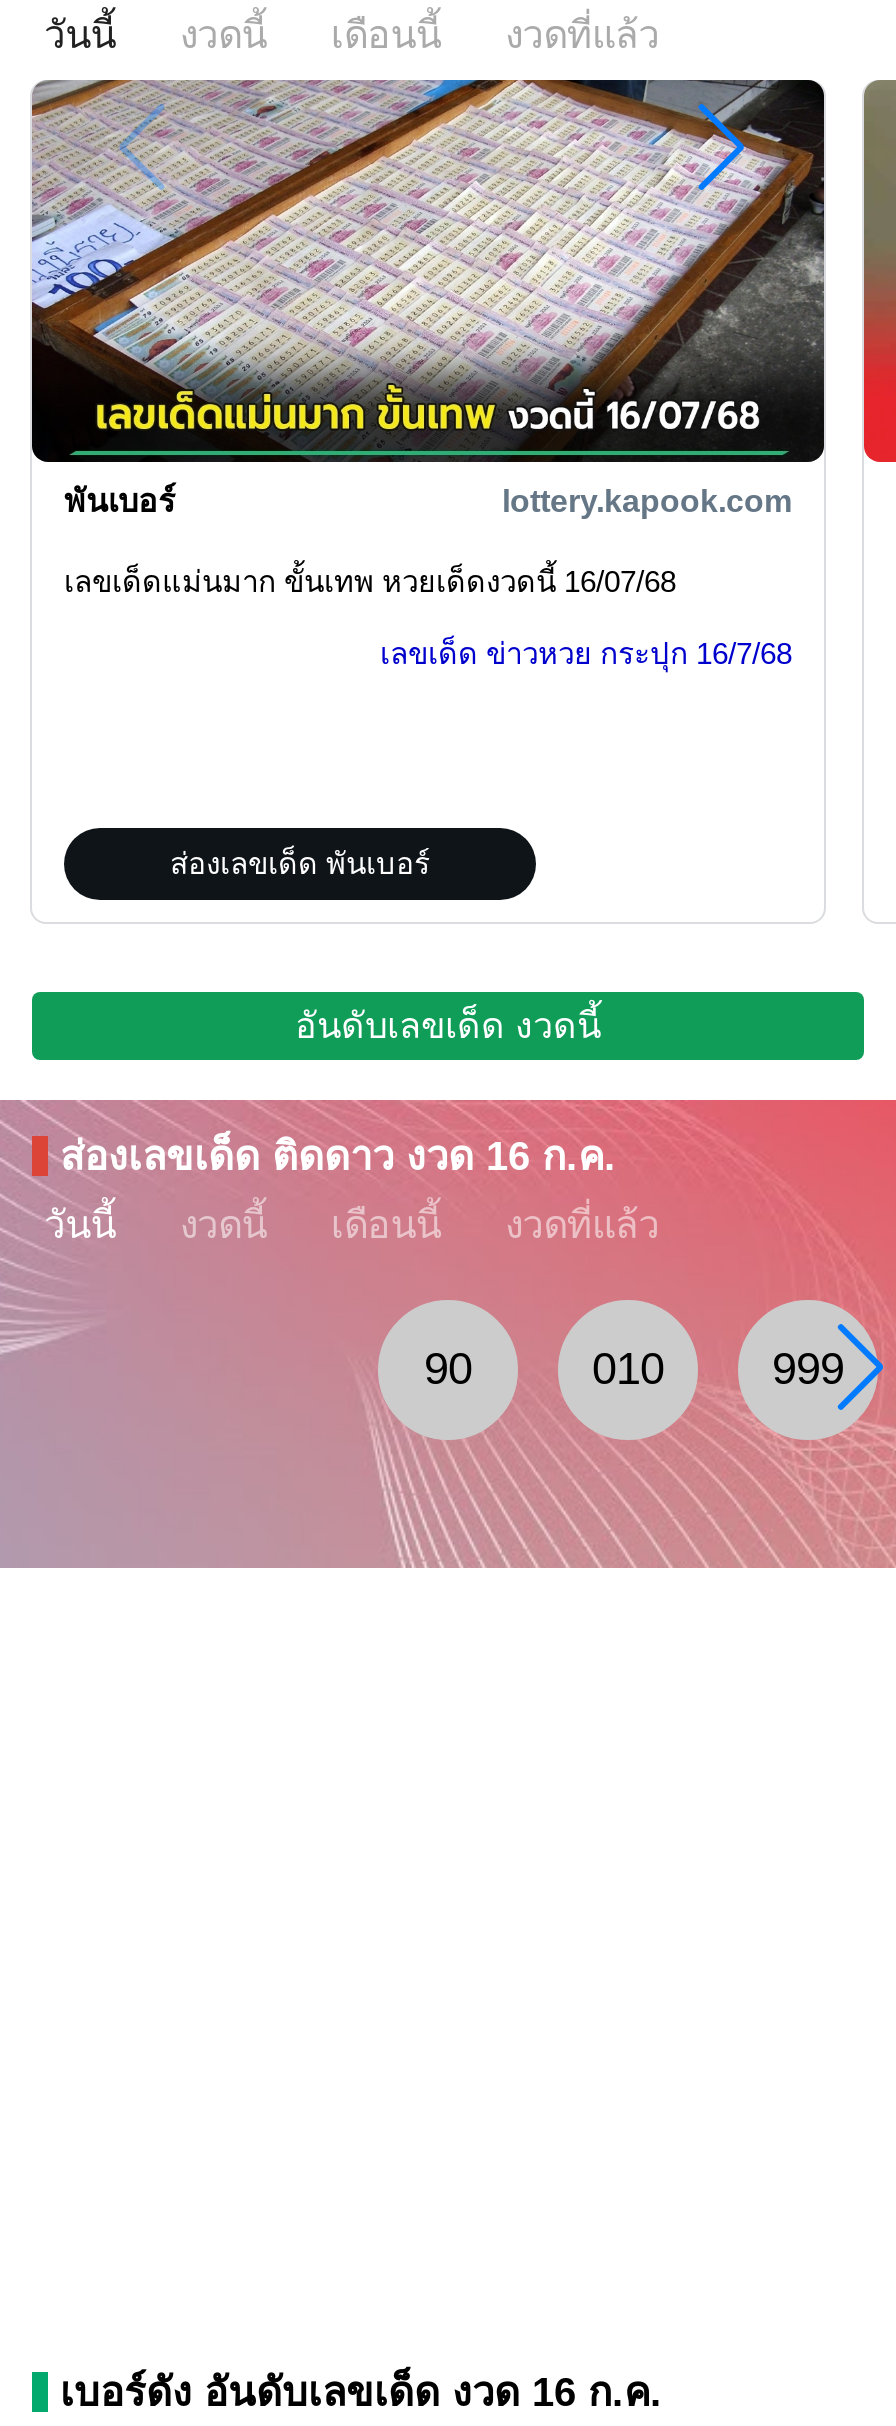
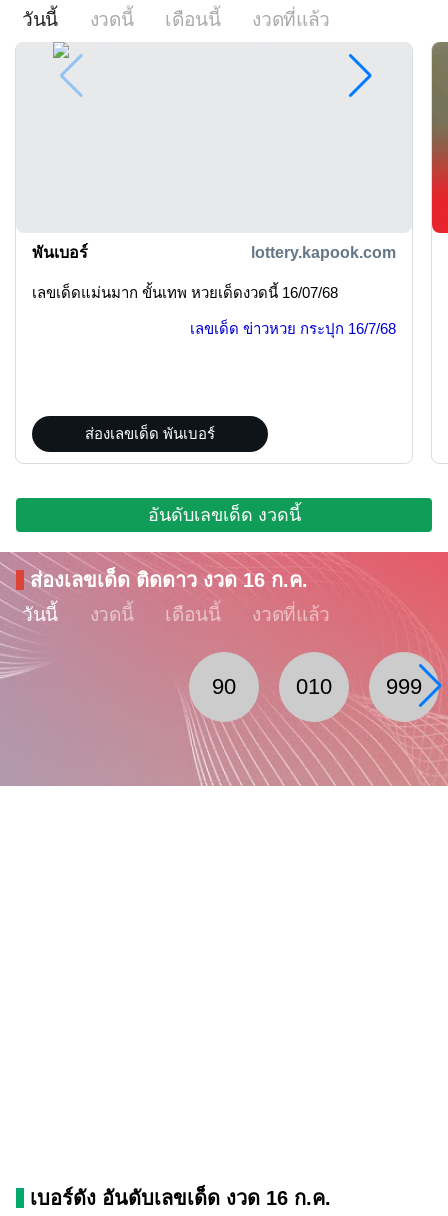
- [image]
